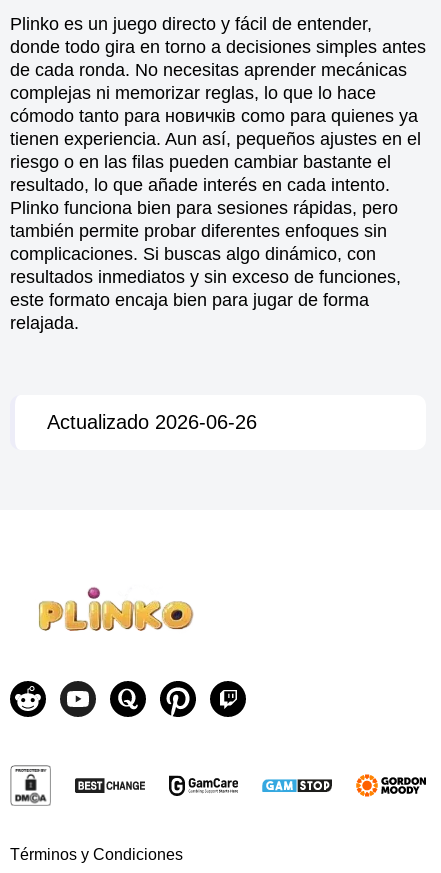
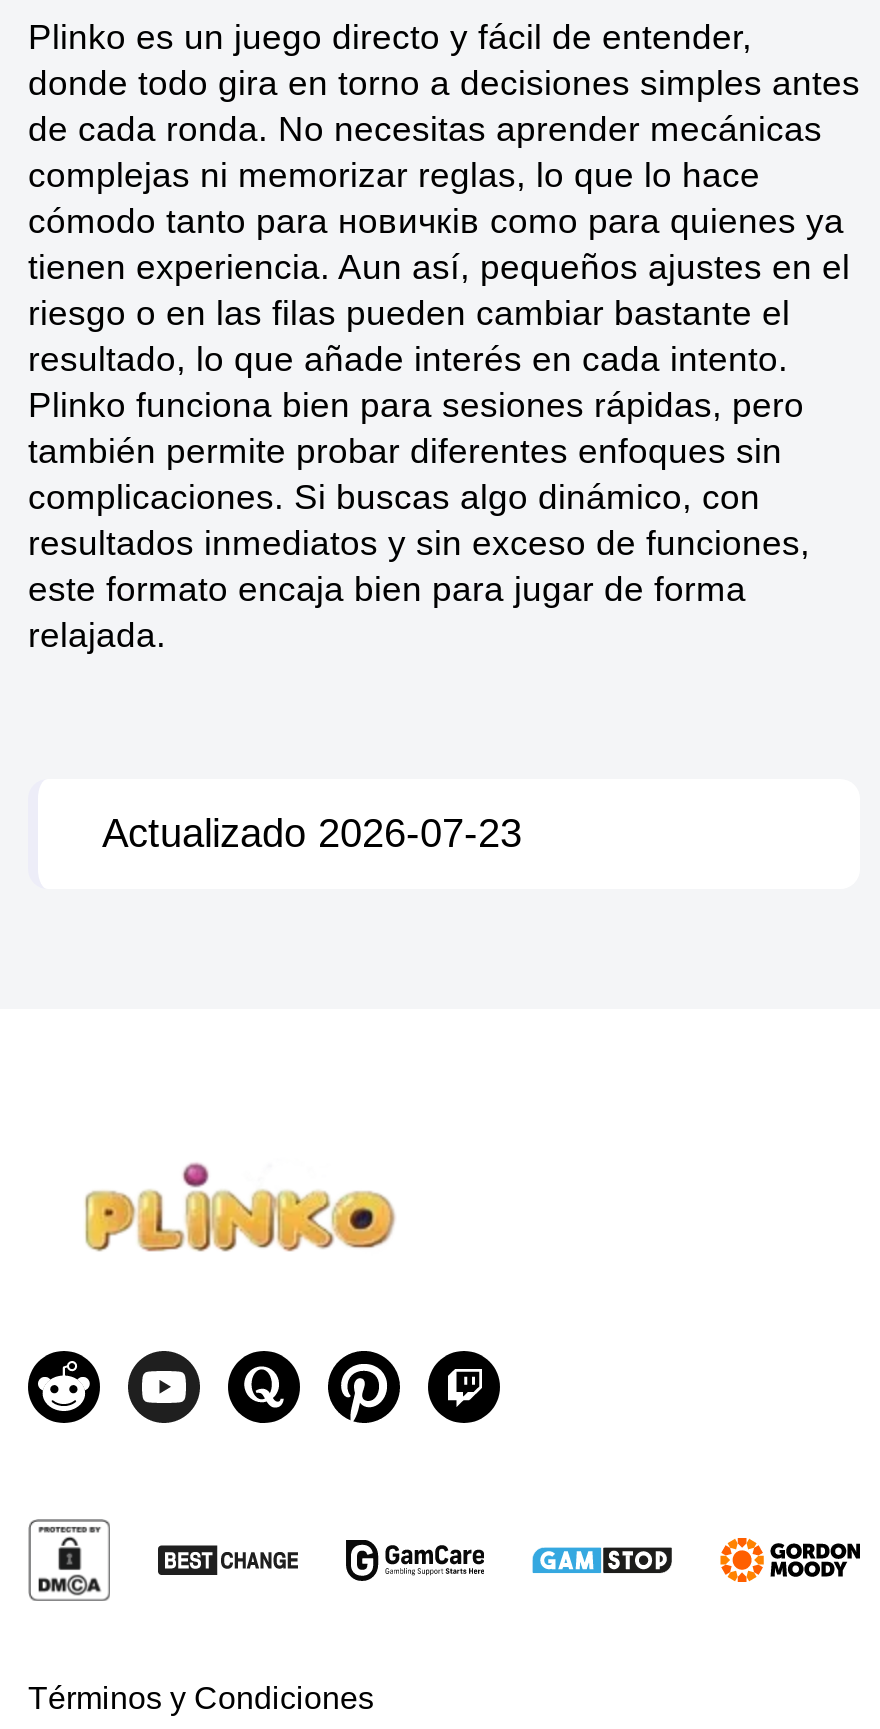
- Actualizado 2026-06-26
+ Actualizado 2026-07-23
